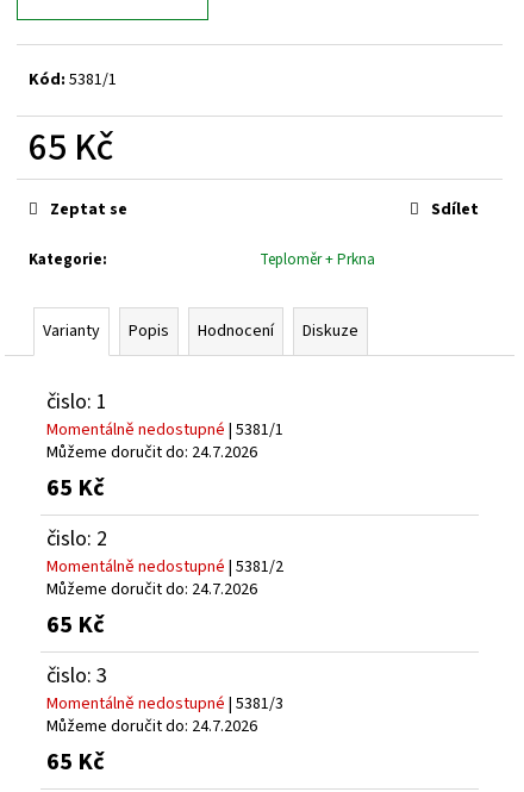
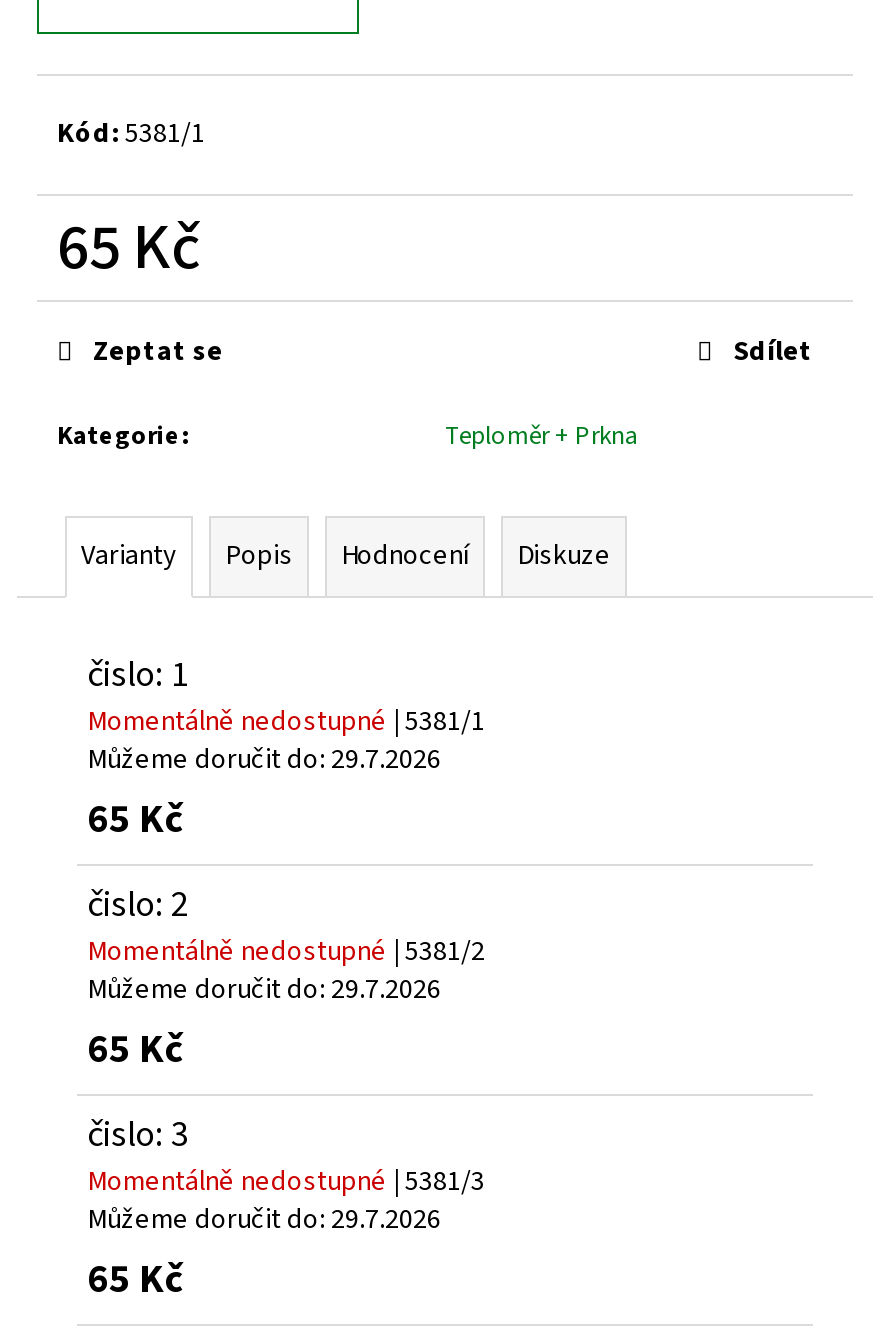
- Můžeme doručit do: 24.7.2026
+ Můžeme doručit do: 29.7.2026

- Můžeme doručit do: 24.7.2026
+ Můžeme doručit do: 29.7.2026

- Můžeme doručit do: 24.7.2026
+ Můžeme doručit do: 29.7.2026
